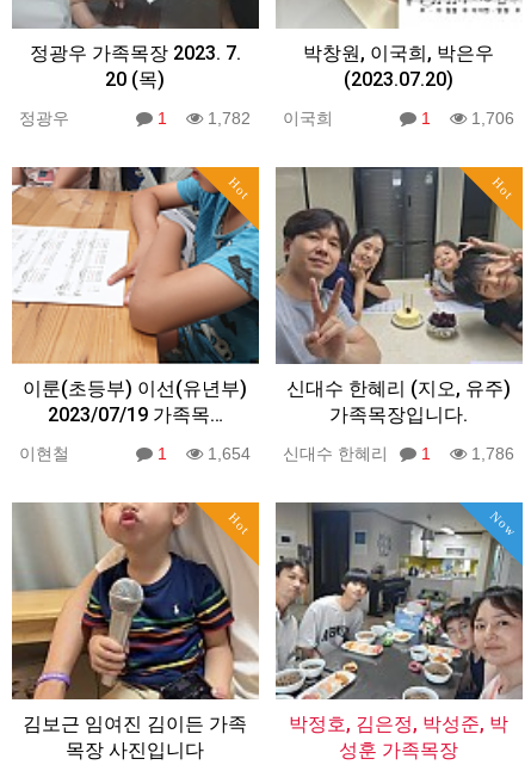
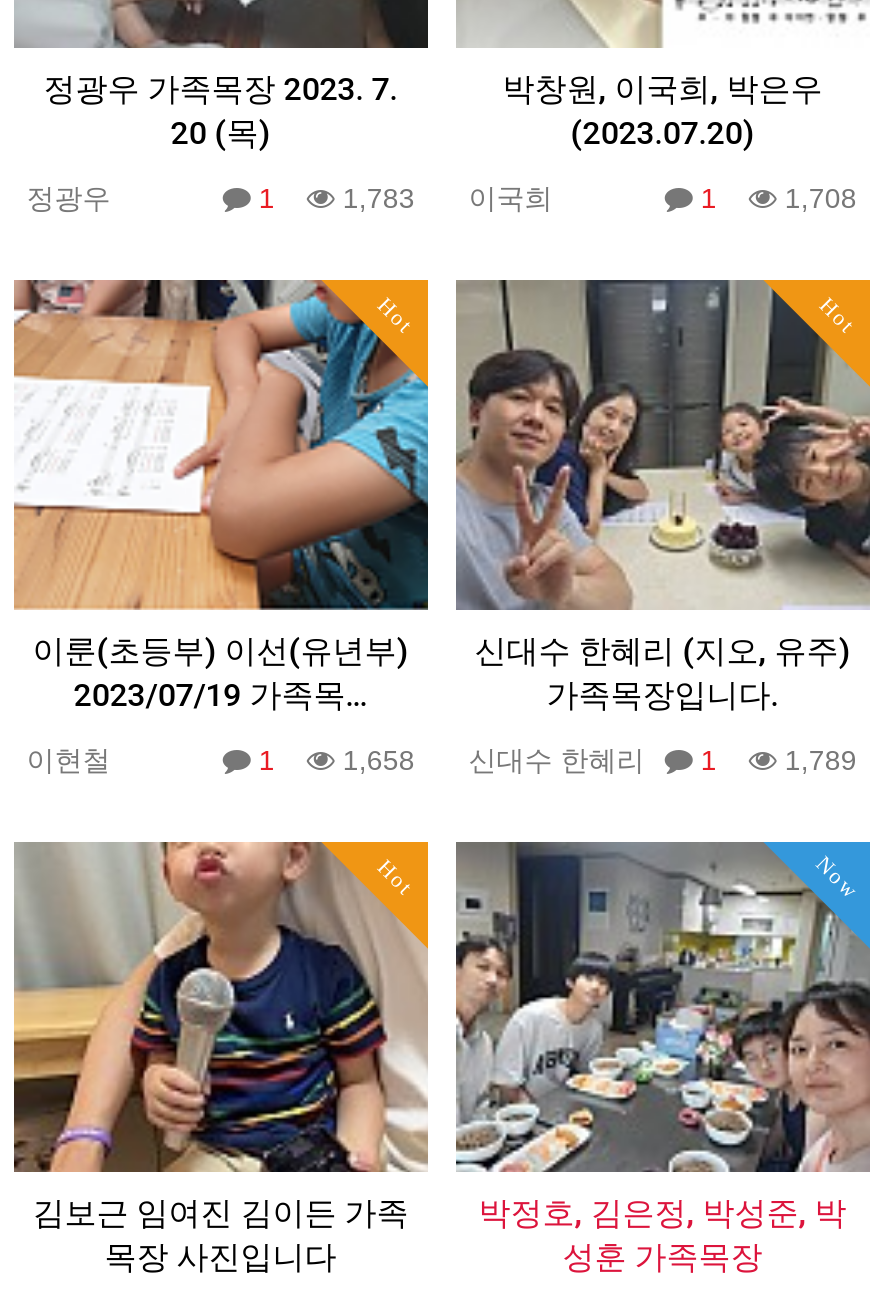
- 1 1,782 이국희
+ 1 1,783 이국희

- 1 1,706
+ 1 1,708

- 1,654
+ 1,658

- 1,786
+ 1,789
